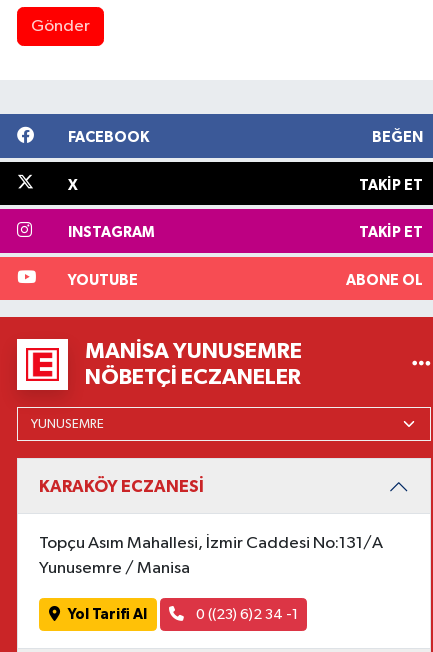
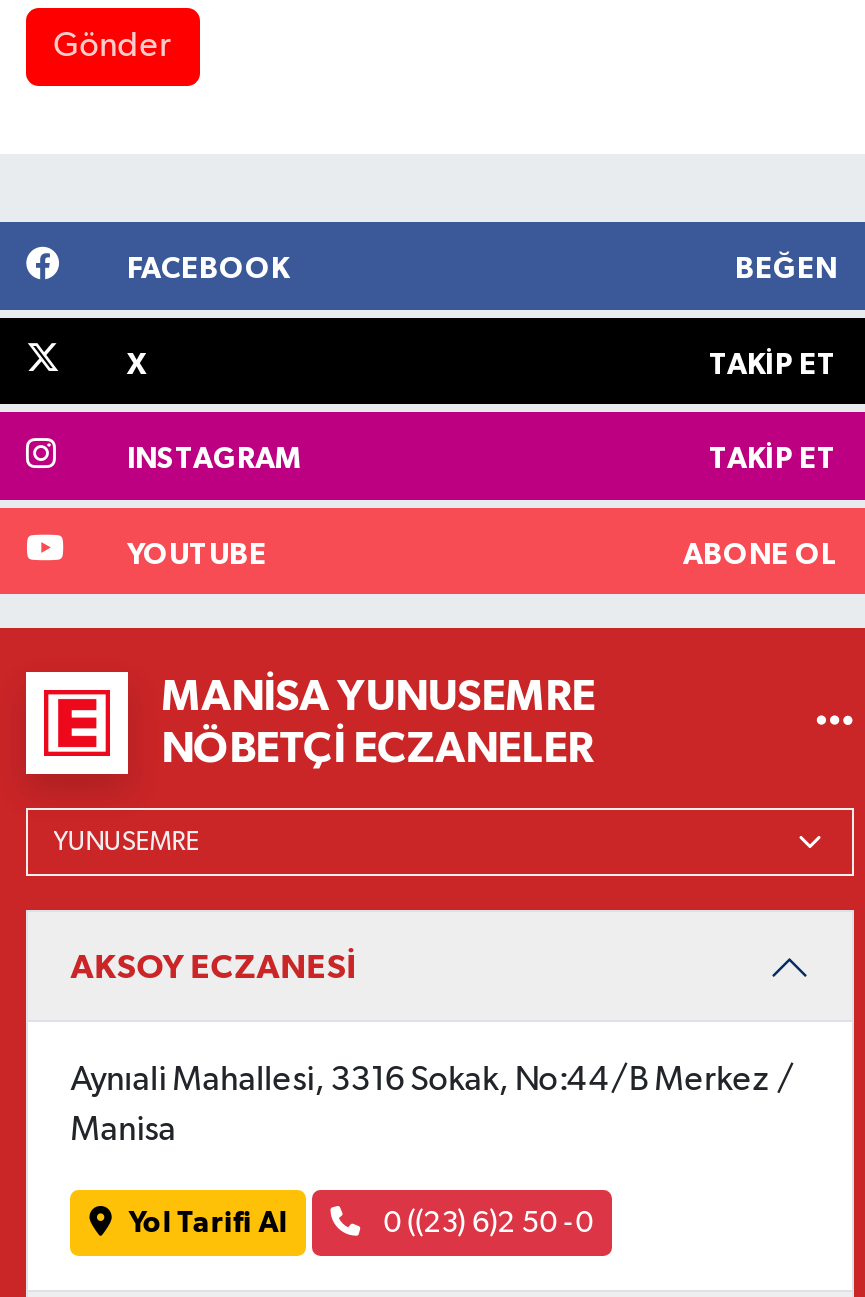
- KARAKÖY ECZANESİ
+ AKSOY ECZANESİ

- Topçu Asım Mahallesi, İzmir Caddesi No:131/A
+ Aynıali Mahallesi, 3316 Sokak, No:44/B Merkez /

- Yunusemre / Manisa
+ Manisa

- 0 ((23) 6)2 34 -1
+ 0 ((23) 6)2 50 -0
